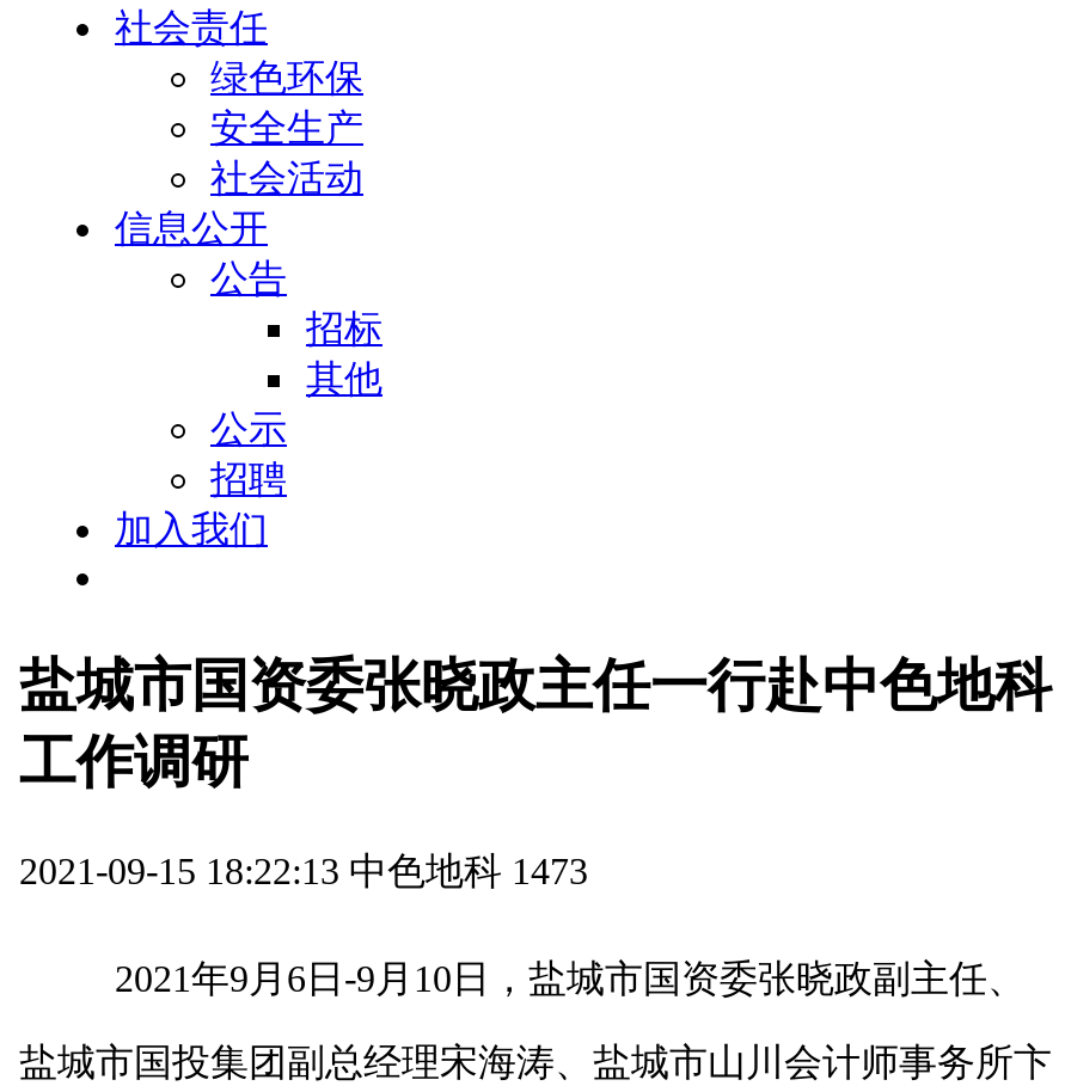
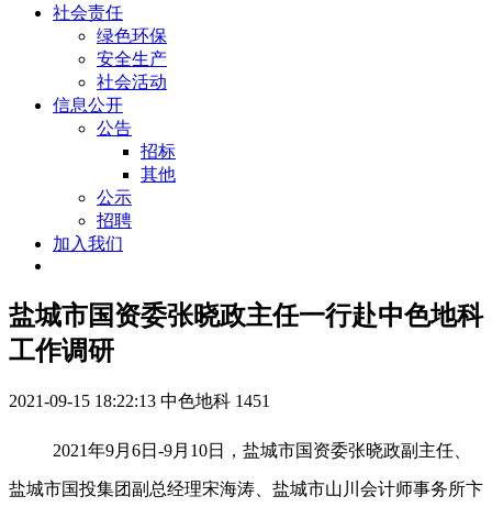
- 2021-09-15 18:22:13 中色地科 1473
+ 2021-09-15 18:22:13 中色地科 1451
